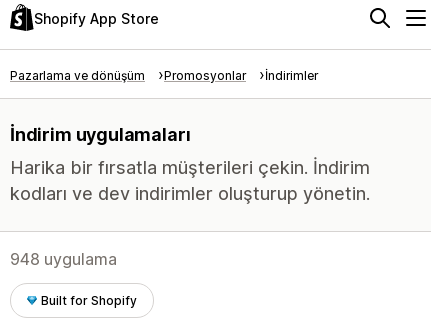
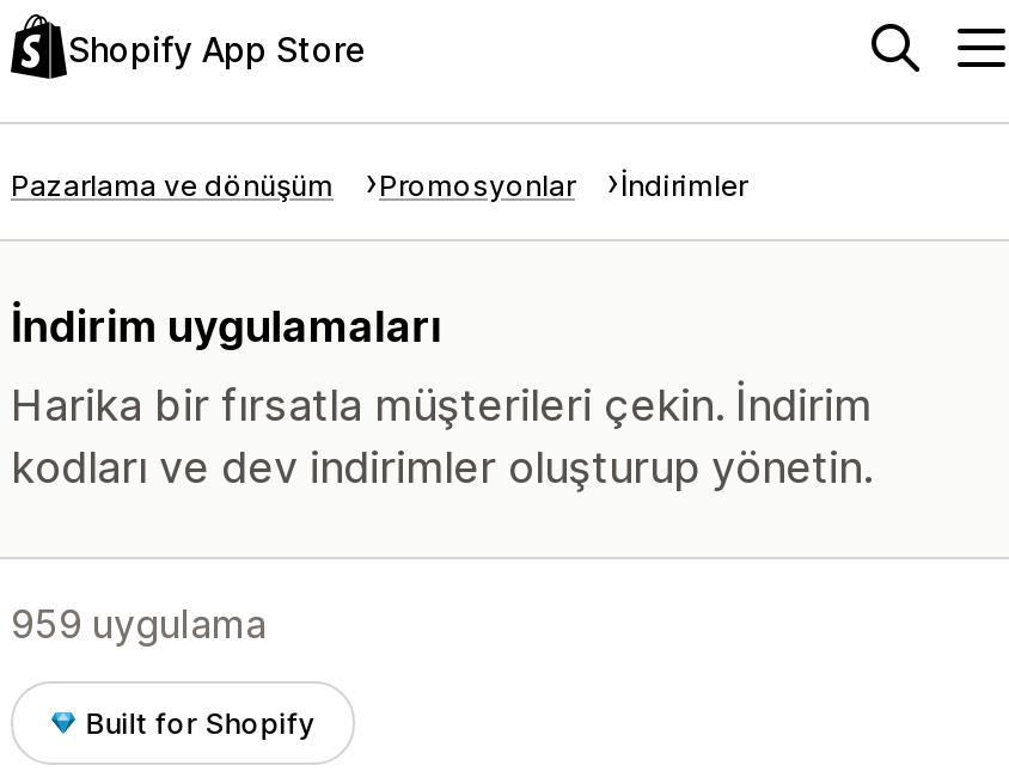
- 948 uygulama
+ 959 uygulama
